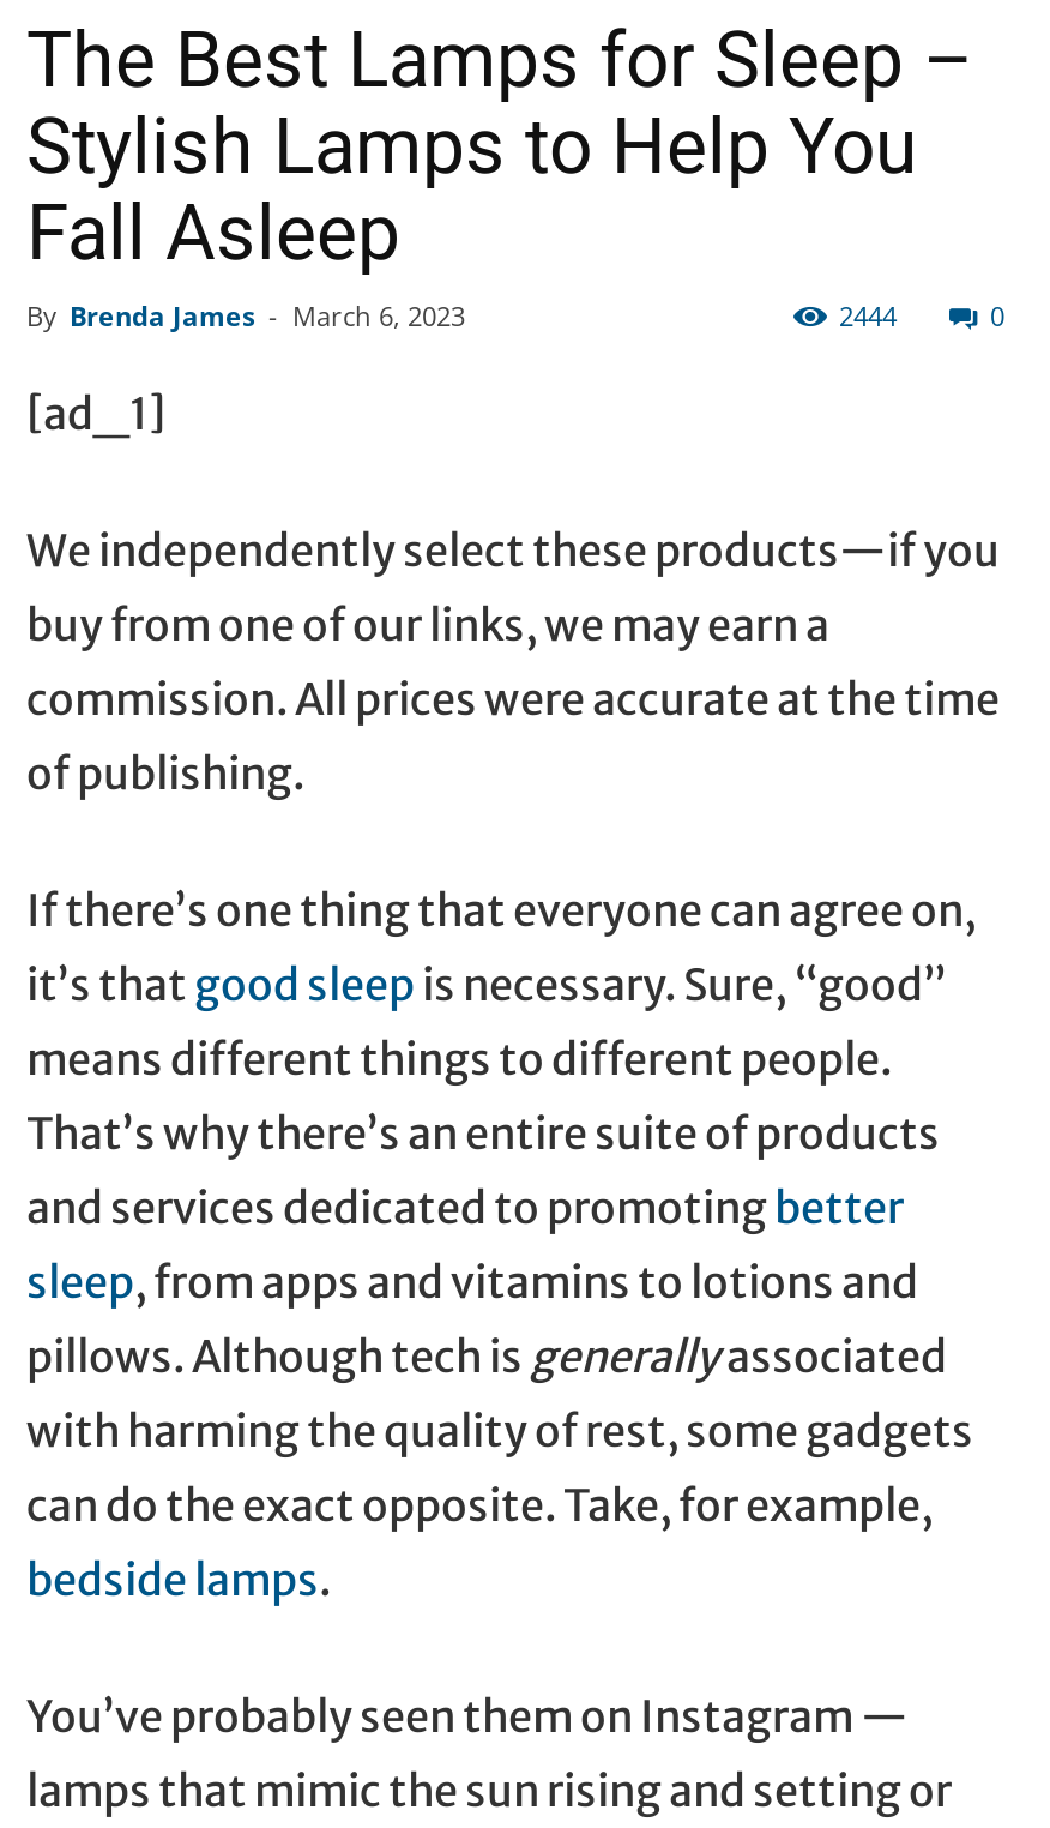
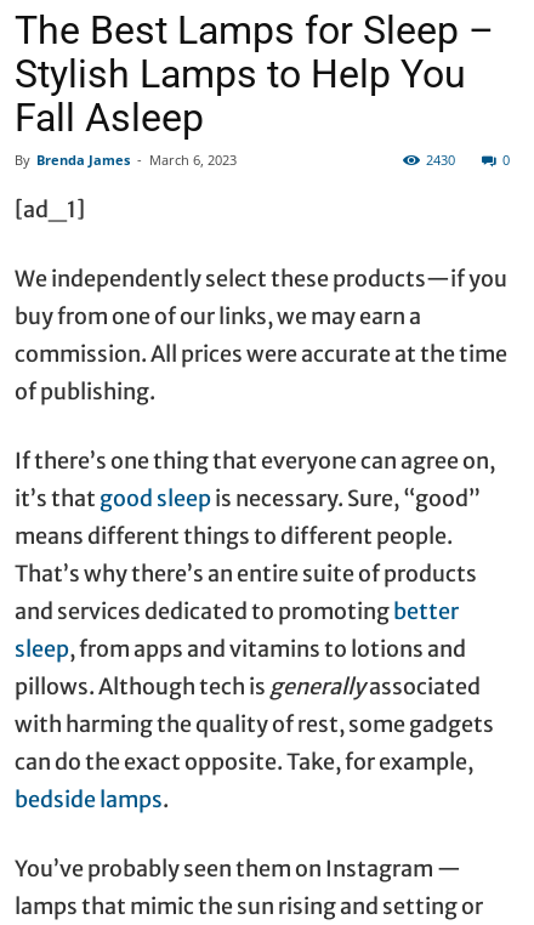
- 2444
+ 2430
